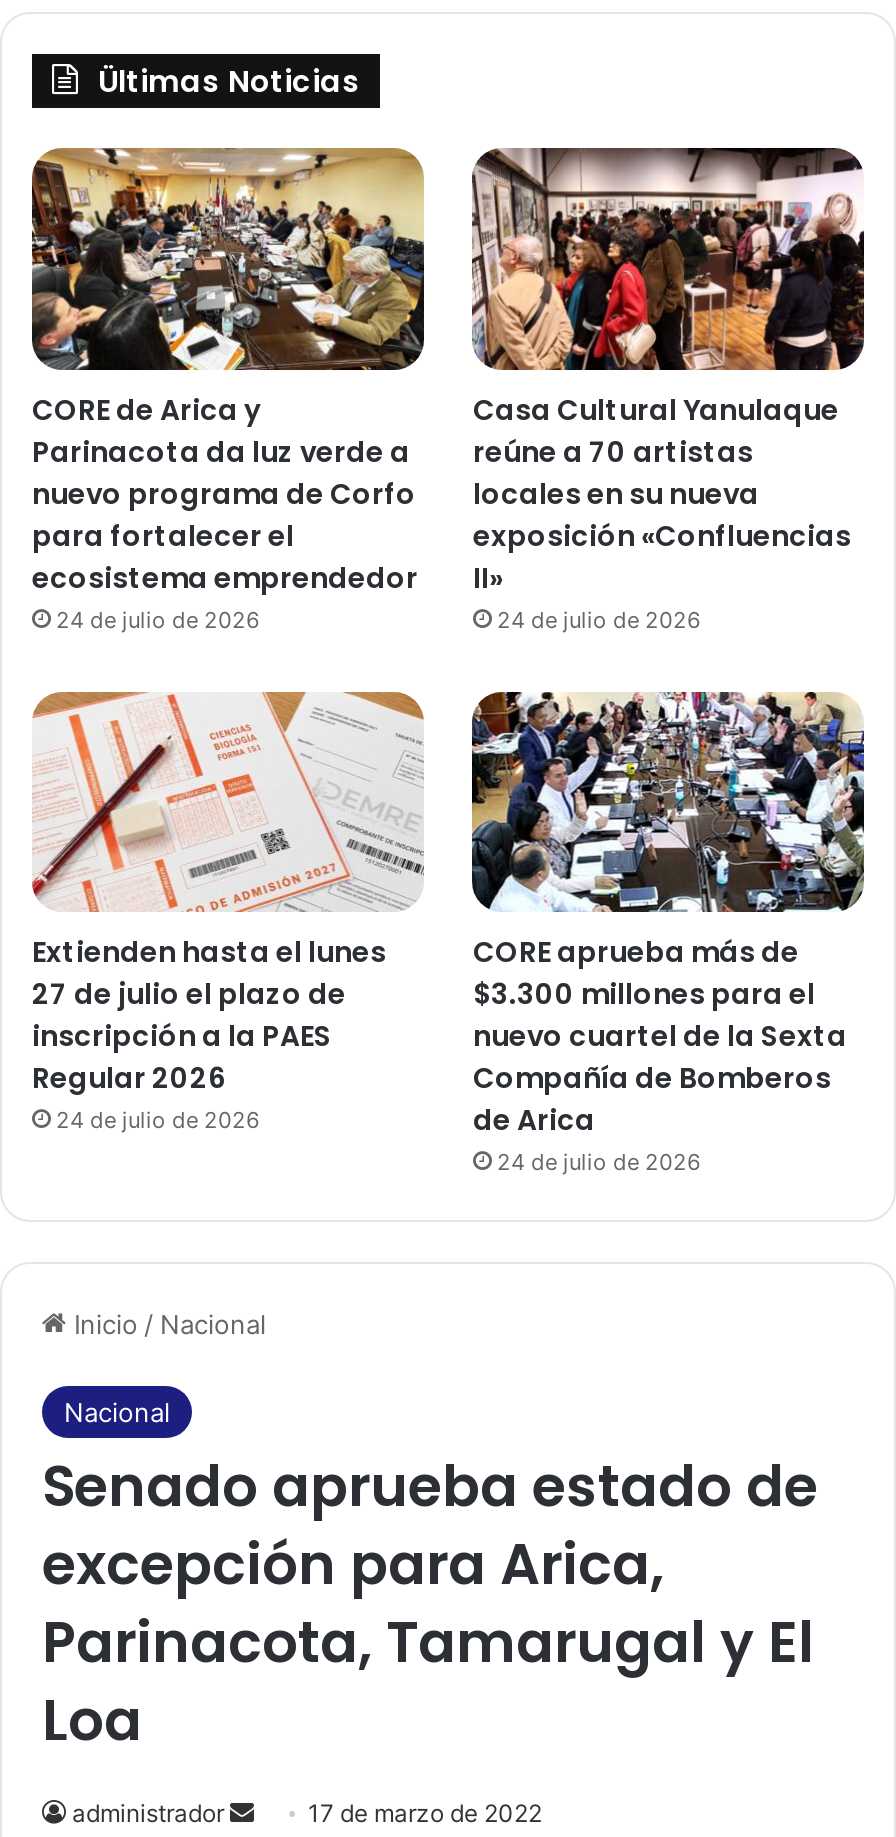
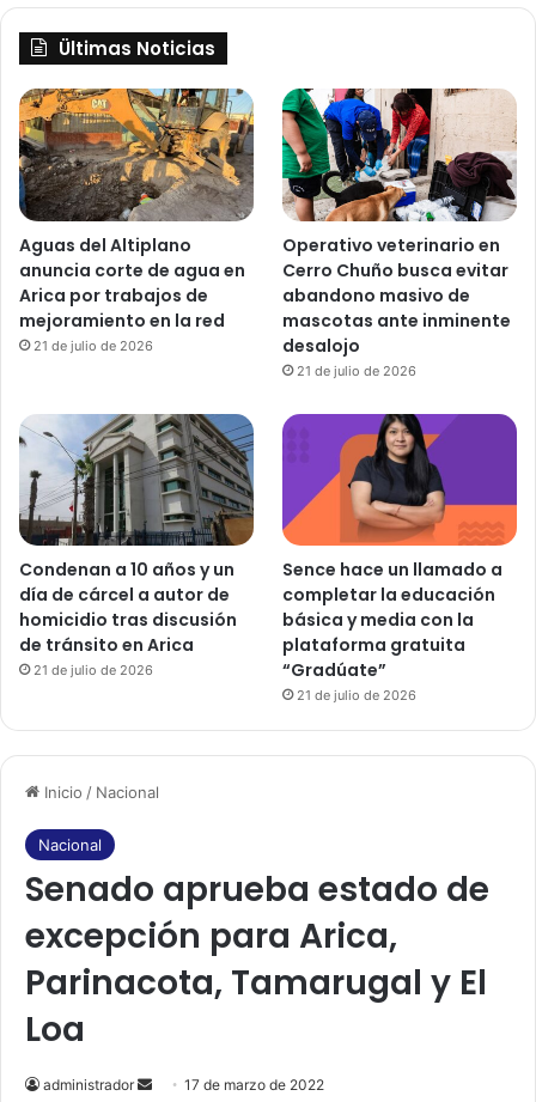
- [image]
- CORE de Arica y
- Parinacota da luz verde a
- nuevo programa de Corfo
- para fortalecer el
- ecosistema emprendedor
- 24 de julio de 2026
+ [image]
+ Aguas del Altiplano
+ anuncia corte de agua en
+ Arica por trabajos de
+ mejoramiento en la red
+ 21 de julio de 2026

- [image]
- Casa Cultural Yanulaque
- reúne a 70 artistas
- locales en su nueva
- exposición «Confluencias
- II»
- 24 de julio de 2026
+ [image]
+ Operativo veterinario en
+ Cerro Chuño busca evitar
+ abandono masivo de
+ mascotas ante inminente
+ desalojo
+ 21 de julio de 2026

- [image]
- Extienden hasta el lunes
- 27 de julio el plazo de
- inscripción a la PAES
- Regular 2026
- 24 de julio de 2026
+ [image]
+ Condenan a 10 años y un
+ día de cárcel a autor de
+ homicidio tras discusión
+ de tránsito en Arica
+ 21 de julio de 2026

- [image]
- CORE aprueba más de
- $3.300 millones para el
- nuevo cuartel de la Sexta
- Compañía de Bomberos
- de Arica
- 24 de julio de 2026
+ [image]
+ Sence hace un llamado a
+ completar la educación
+ básica y media con la
+ plataforma gratuita
+ “Gradúate”
+ 21 de julio de 2026
